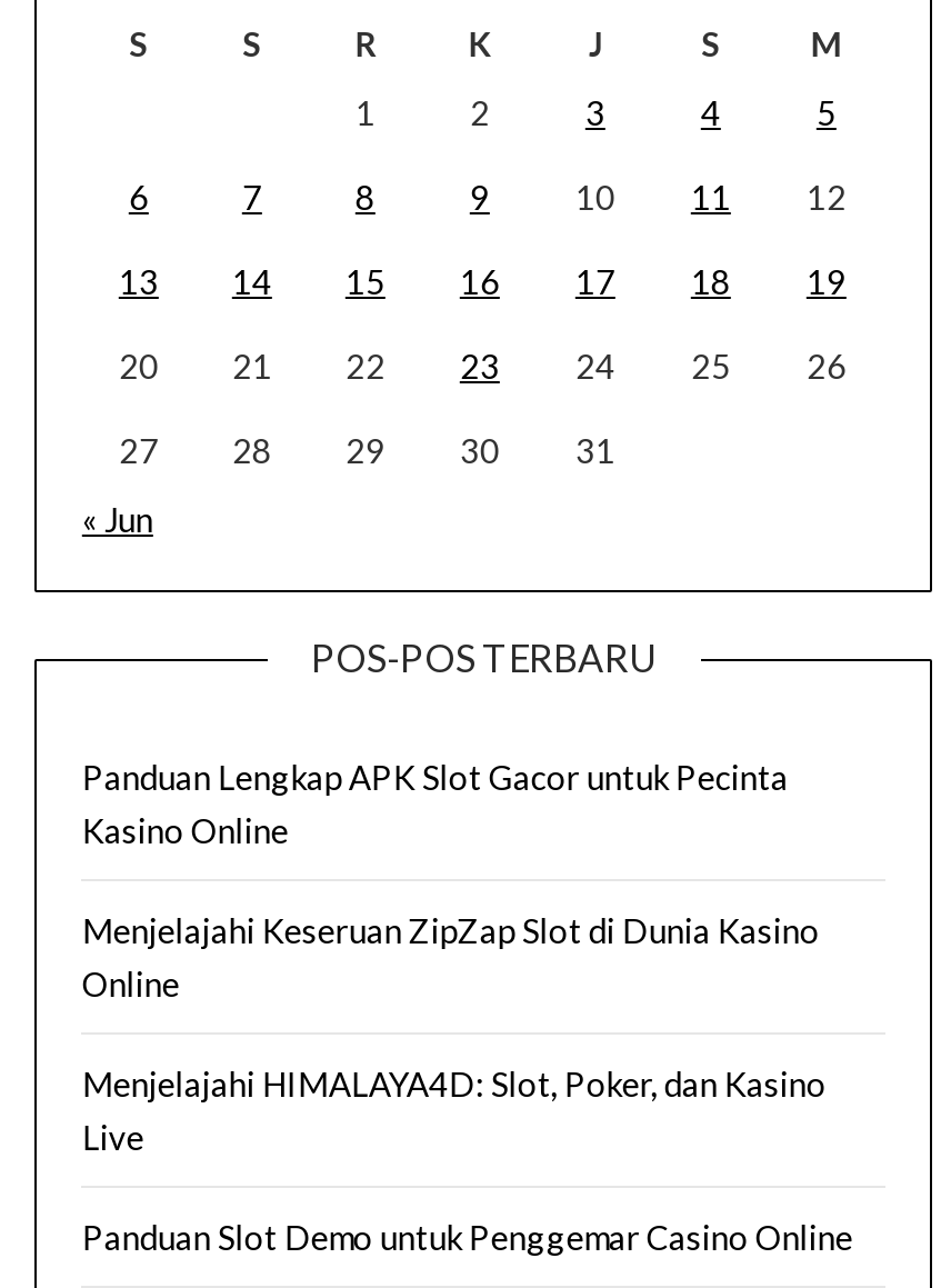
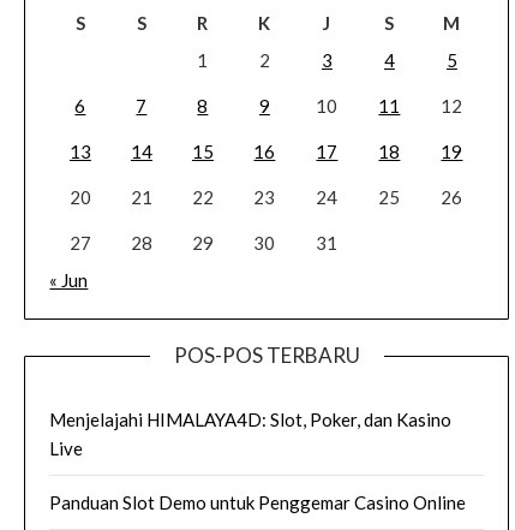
- Panduan Lengkap APK Slot Gacor untuk Pecinta
- Kasino Online
- Menjelajahi Keseruan ZipZap Slot di Dunia Kasino
- Online
